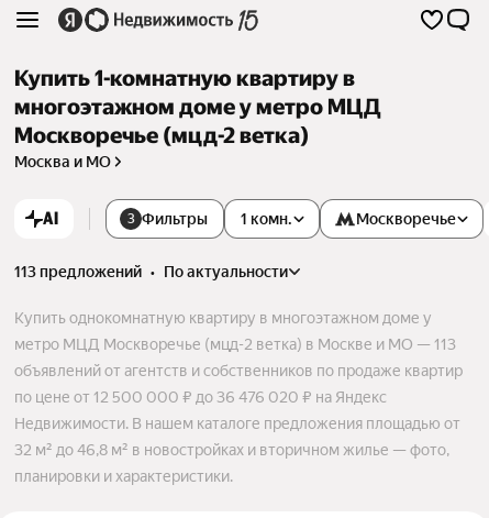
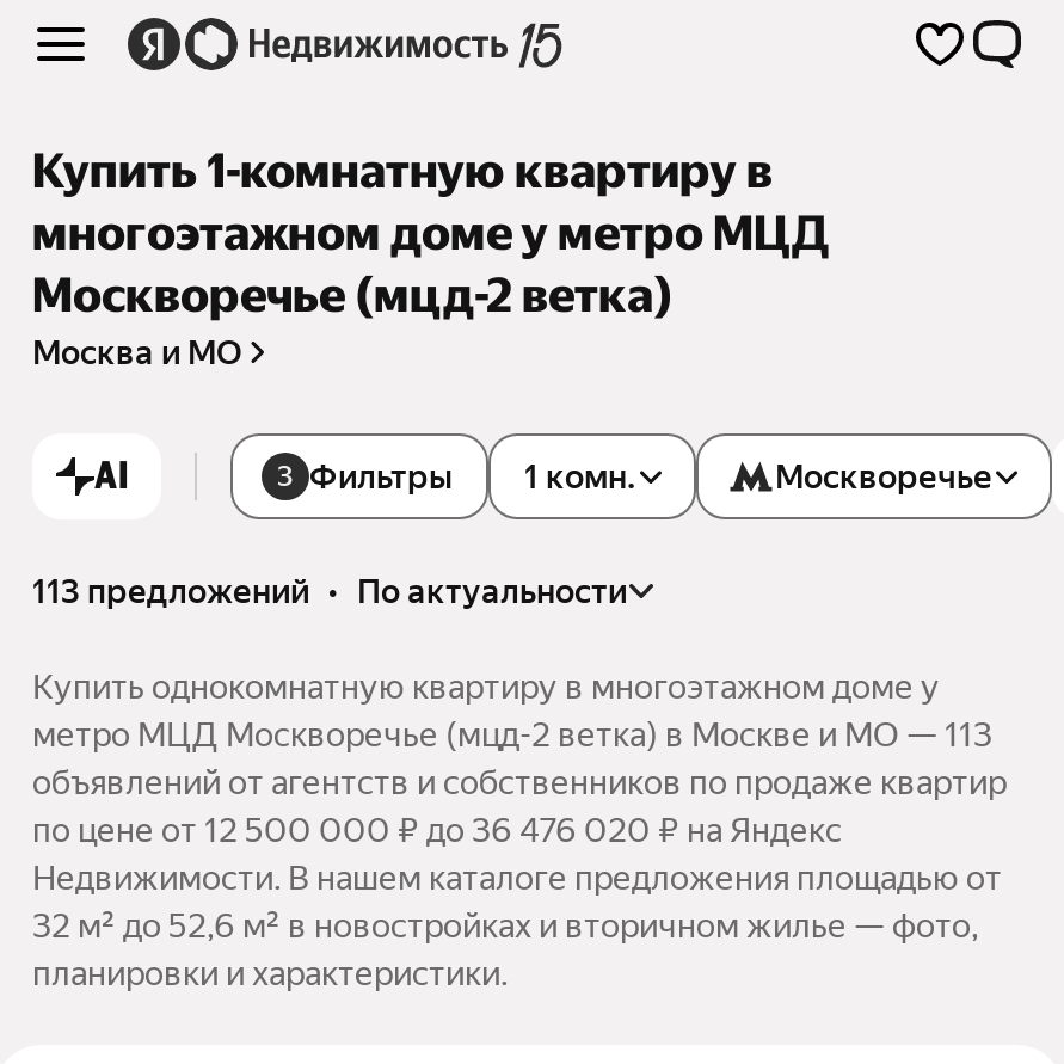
- 32 м² до 46,8 м² в новостройках и вторичном жилье — фото,
+ 32 м² до 52,6 м² в новостройках и вторичном жилье — фото,
